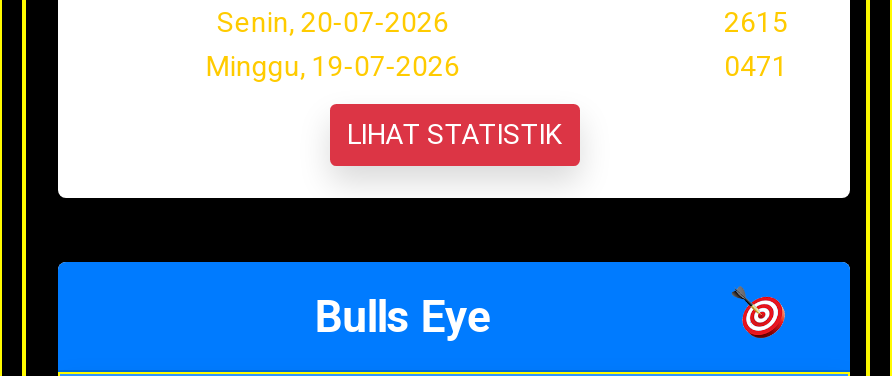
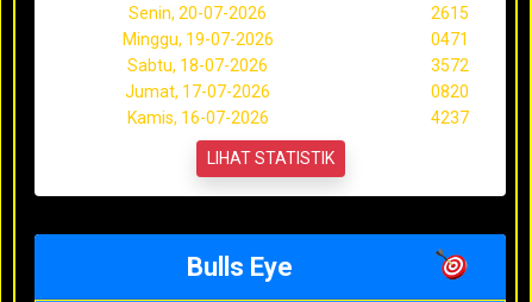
+ Sabtu, 18-07-2026
+ 3572
+ Jumat, 17-07-2026
+ 0820
+ Kamis, 16-07-2026
+ 4237
